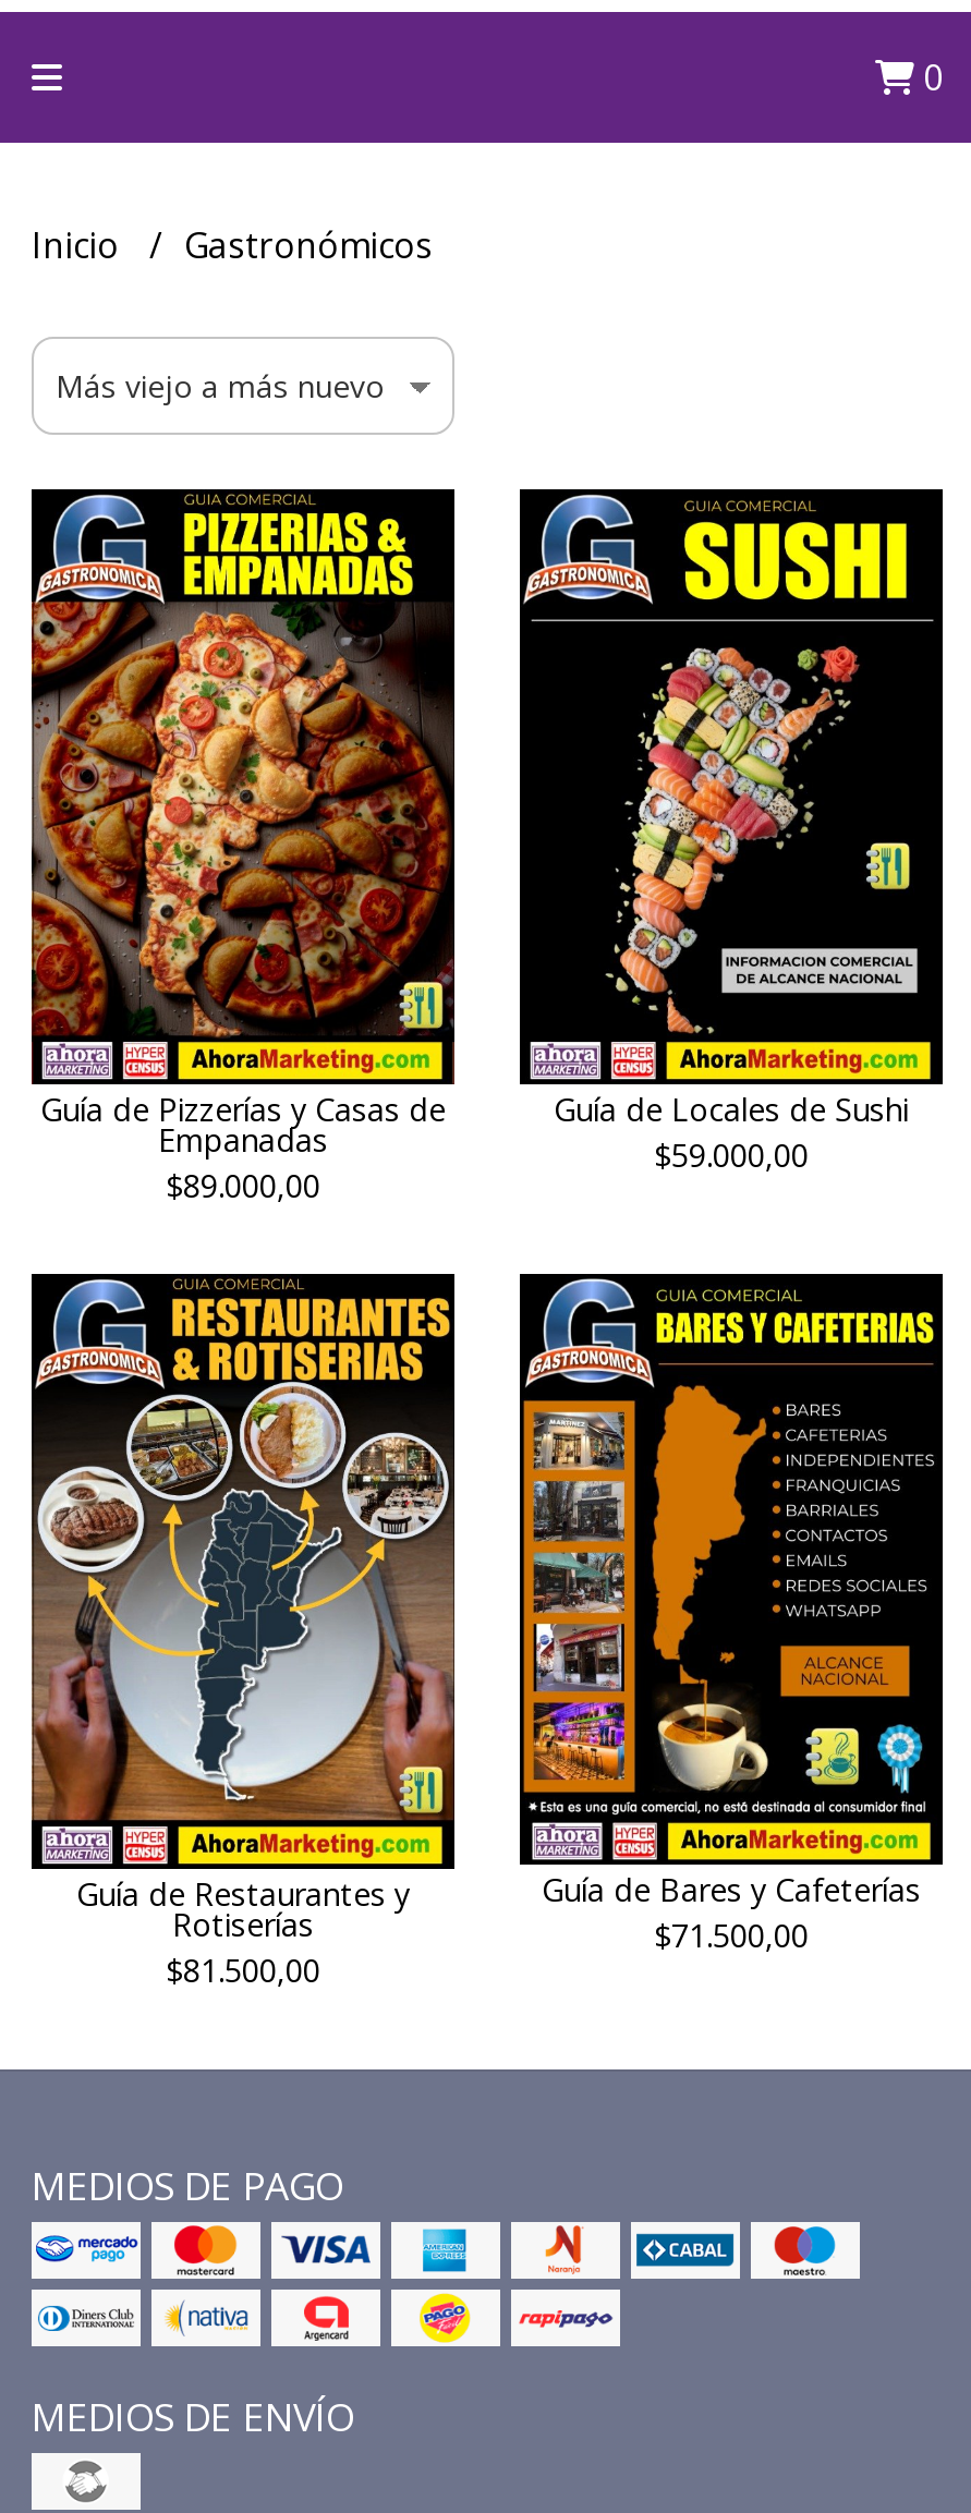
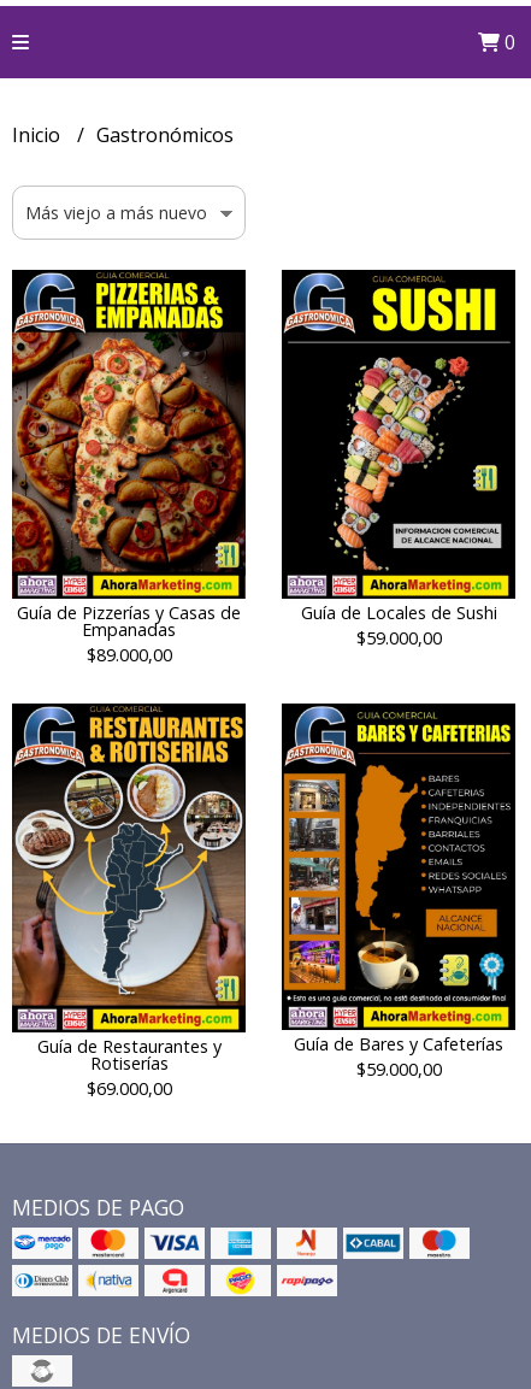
- $71.500,00
+ $59.000,00

- $81.500,00
+ $69.000,00
